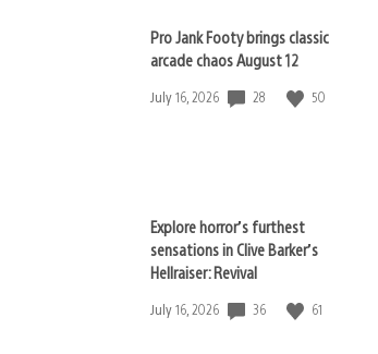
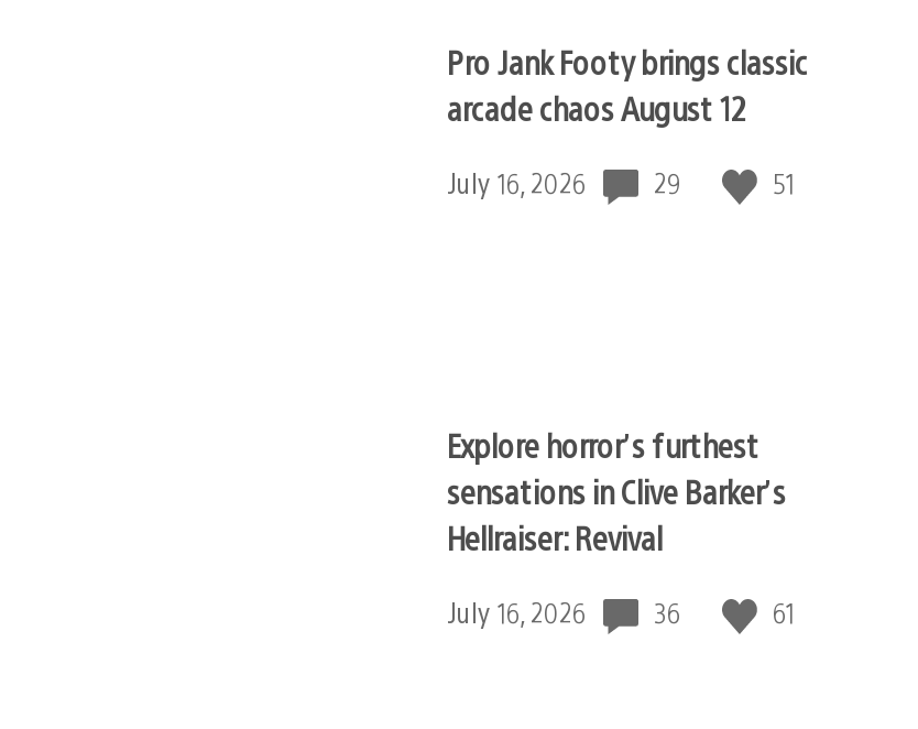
- 28
+ 29

- 50
+ 51
